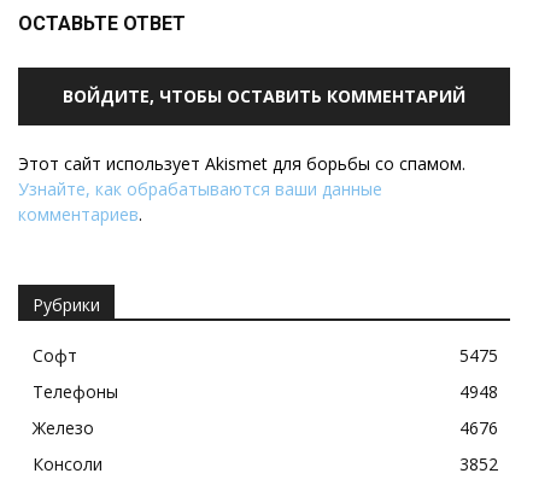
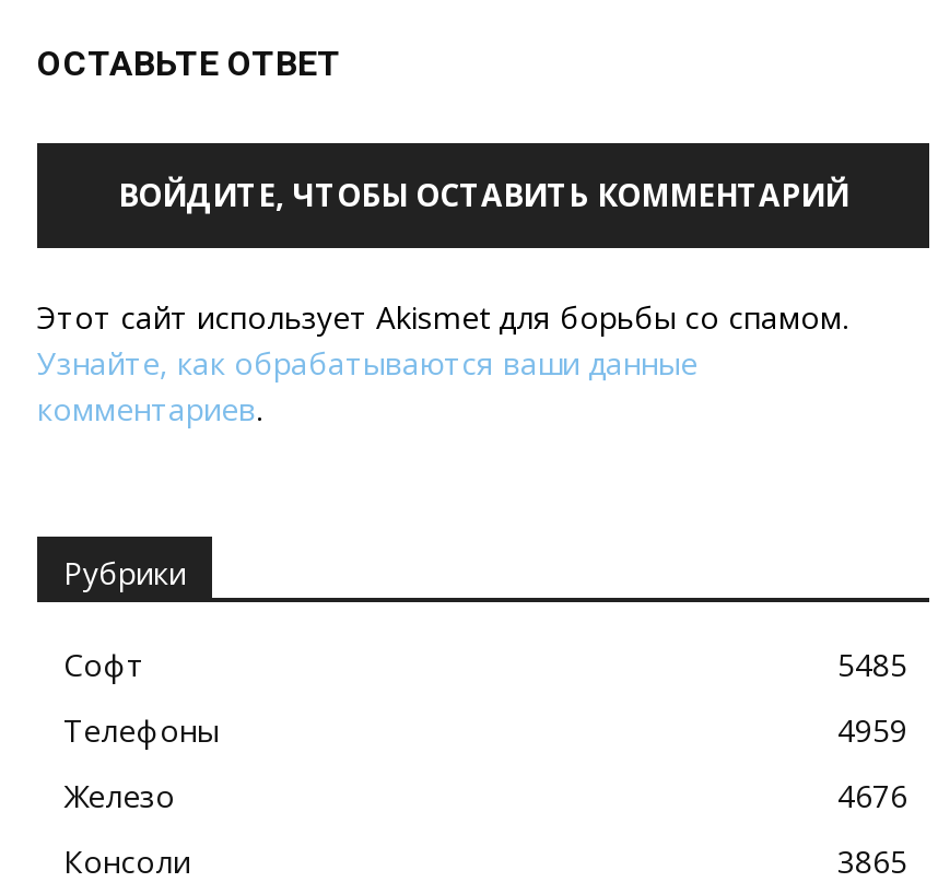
- 5475
+ 5485

- 4948
+ 4959

- 3852
+ 3865
